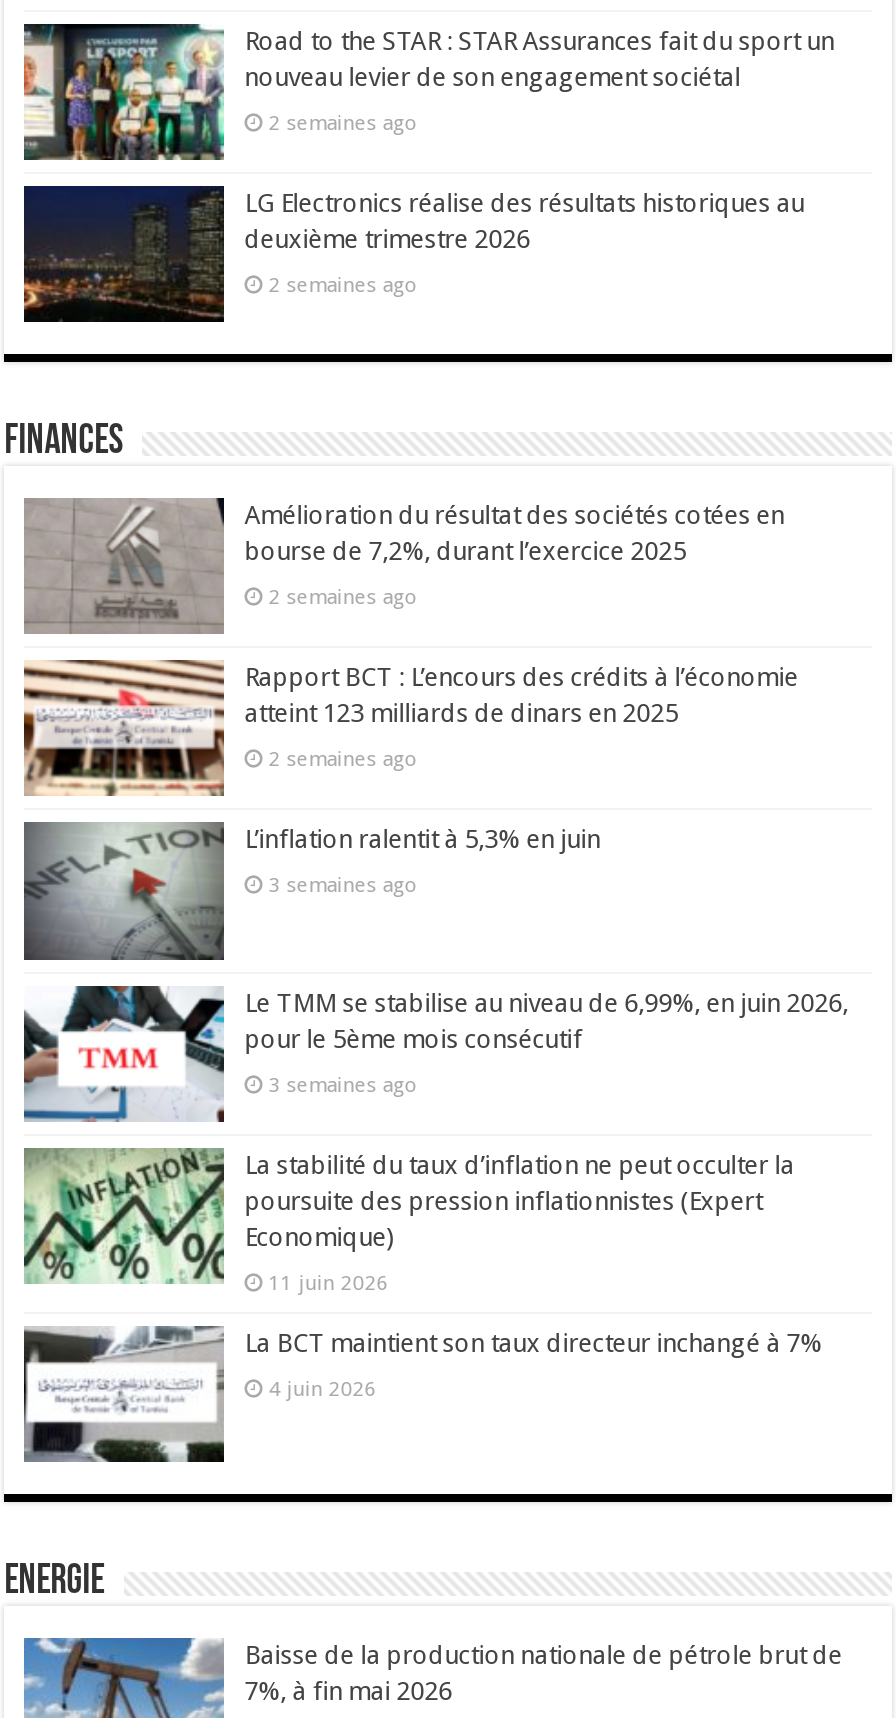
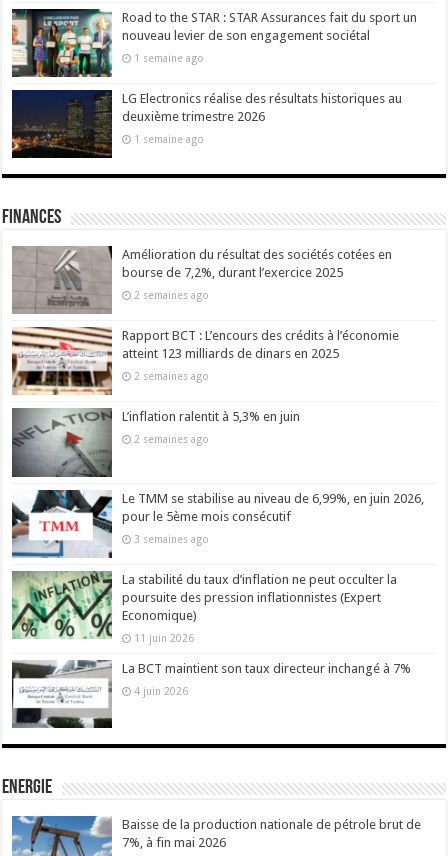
- 2 semaines ago
+ 1 semaine ago

- 2 semaines ago
+ 1 semaine ago

- 3 semaines ago
+ 2 semaines ago
